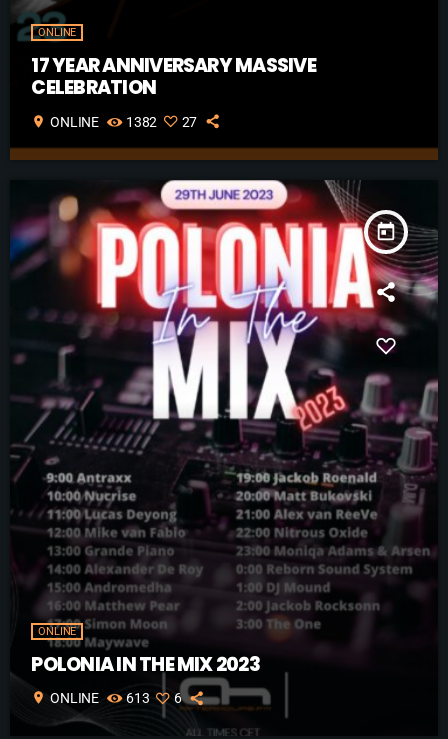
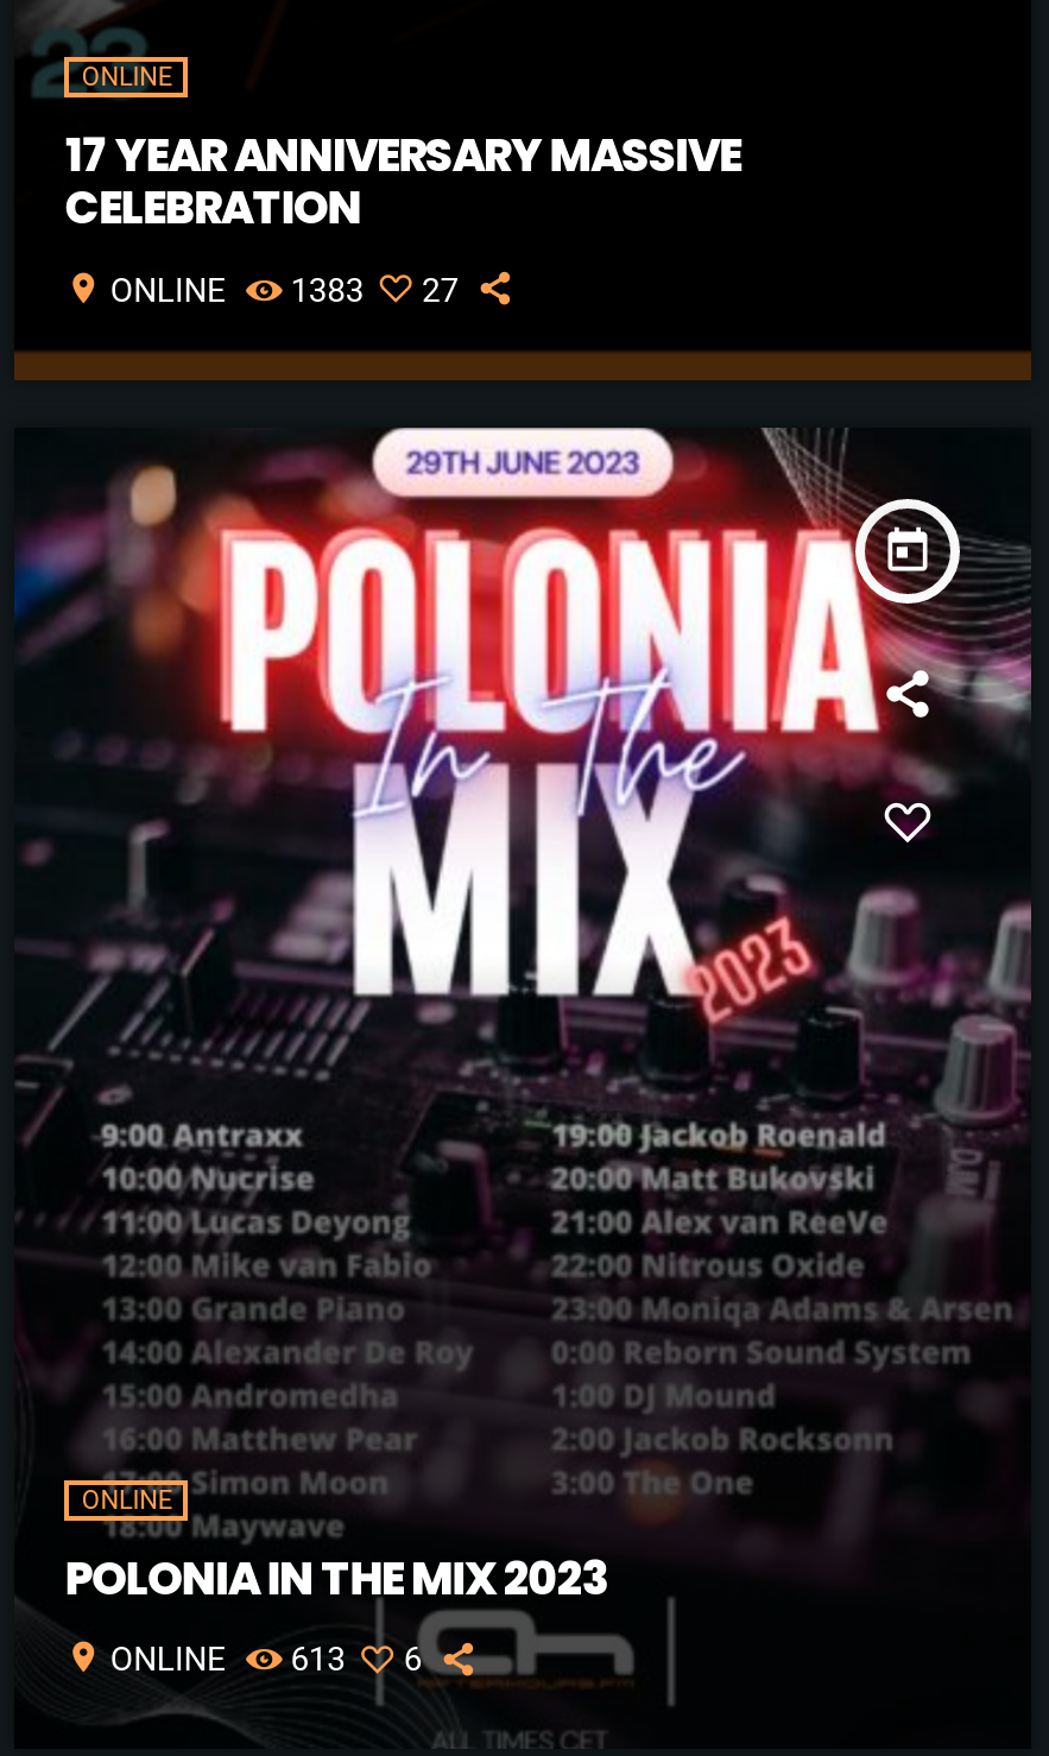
- 1382
+ 1383
